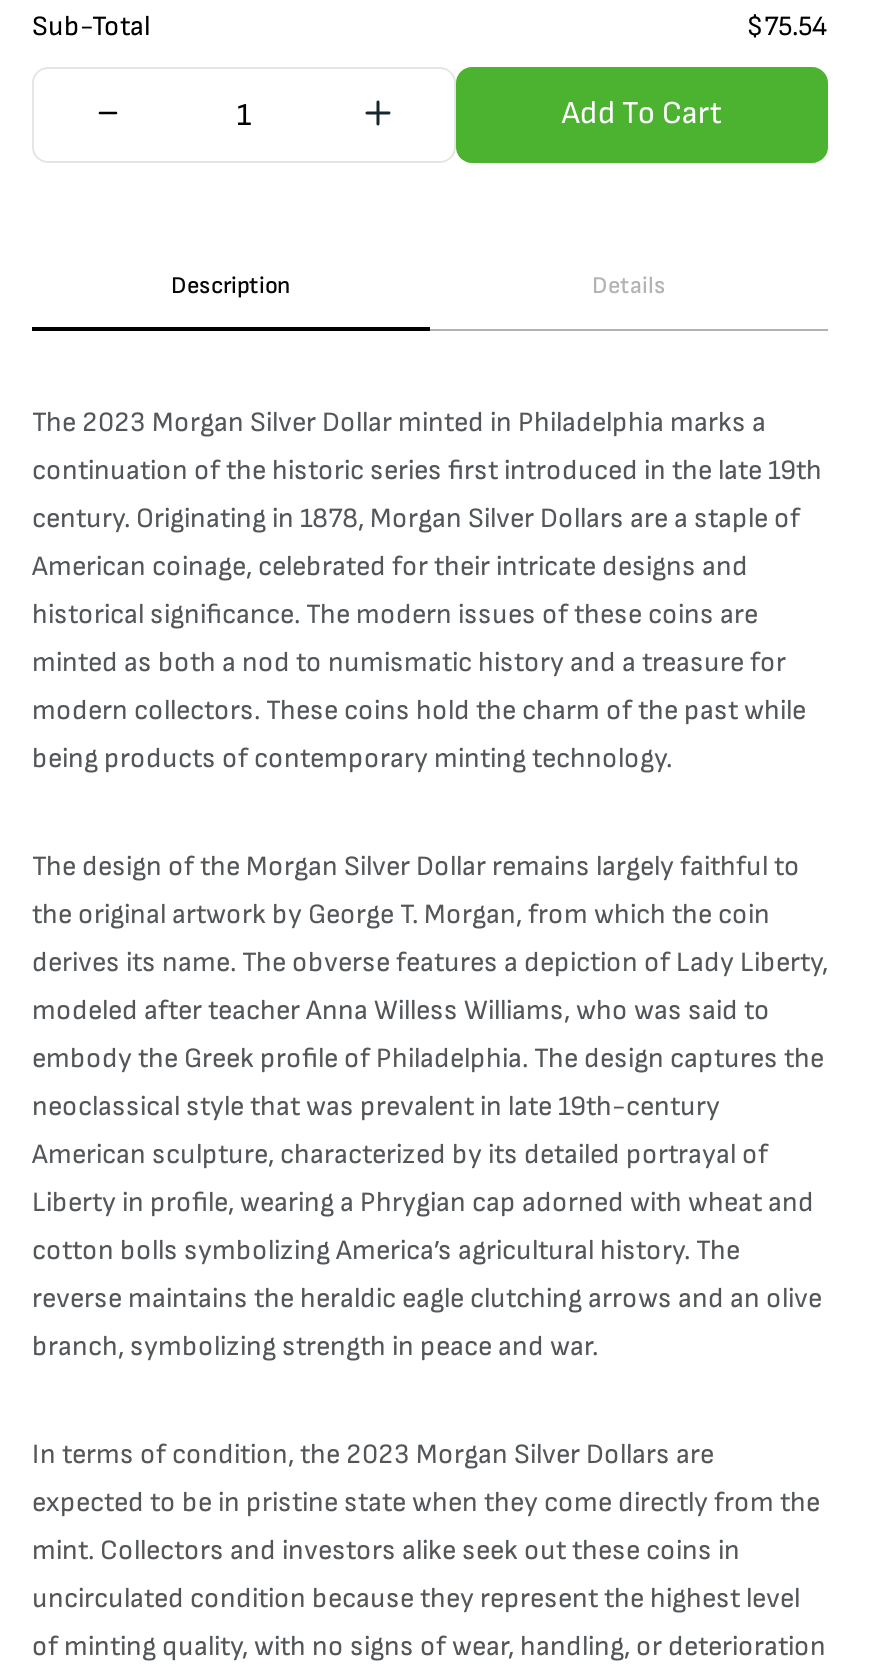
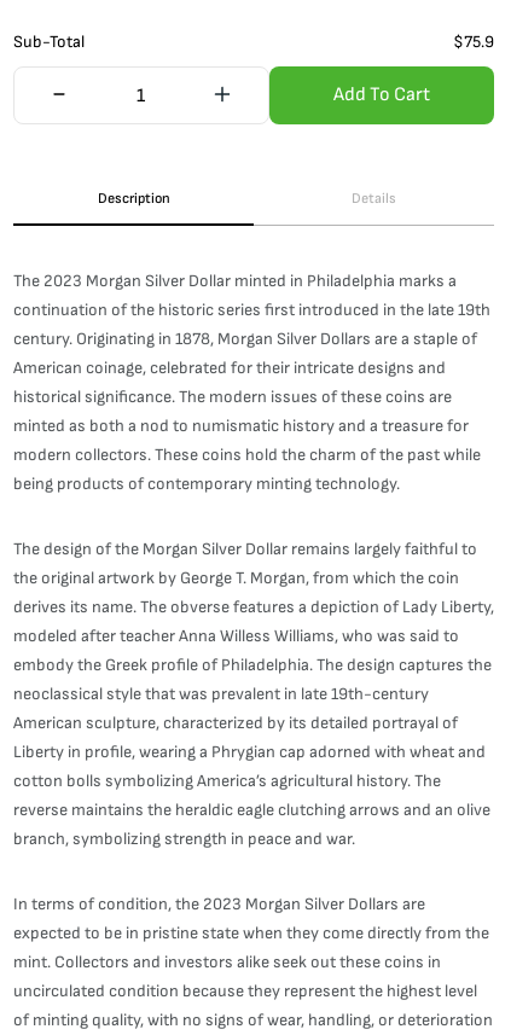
- $75.54
+ $75.9
